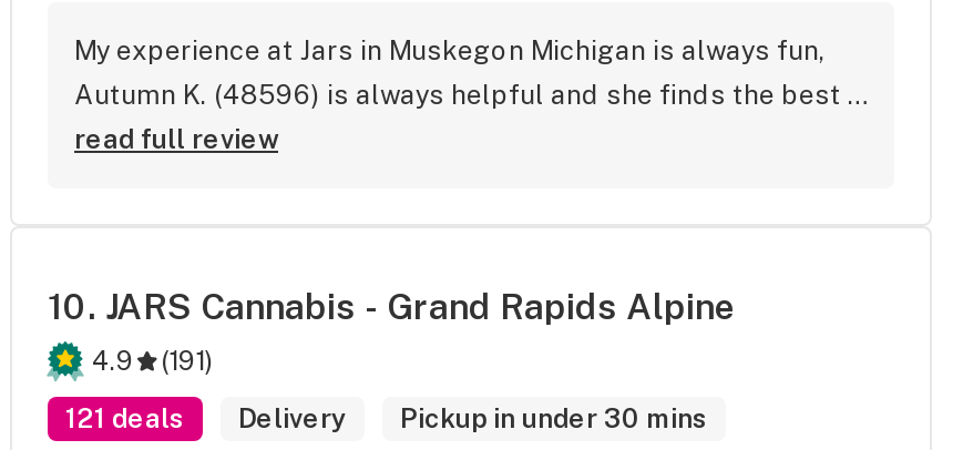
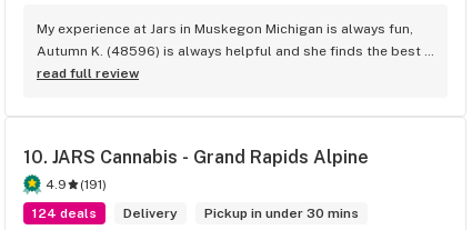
- 121 deals Delivery Pickup in under 30 mins
+ 124 deals Delivery Pickup in under 30 mins
